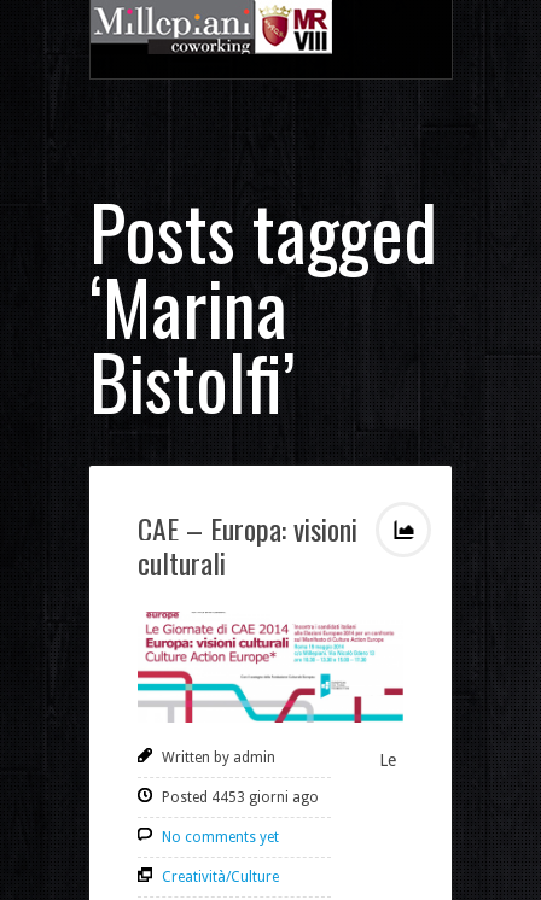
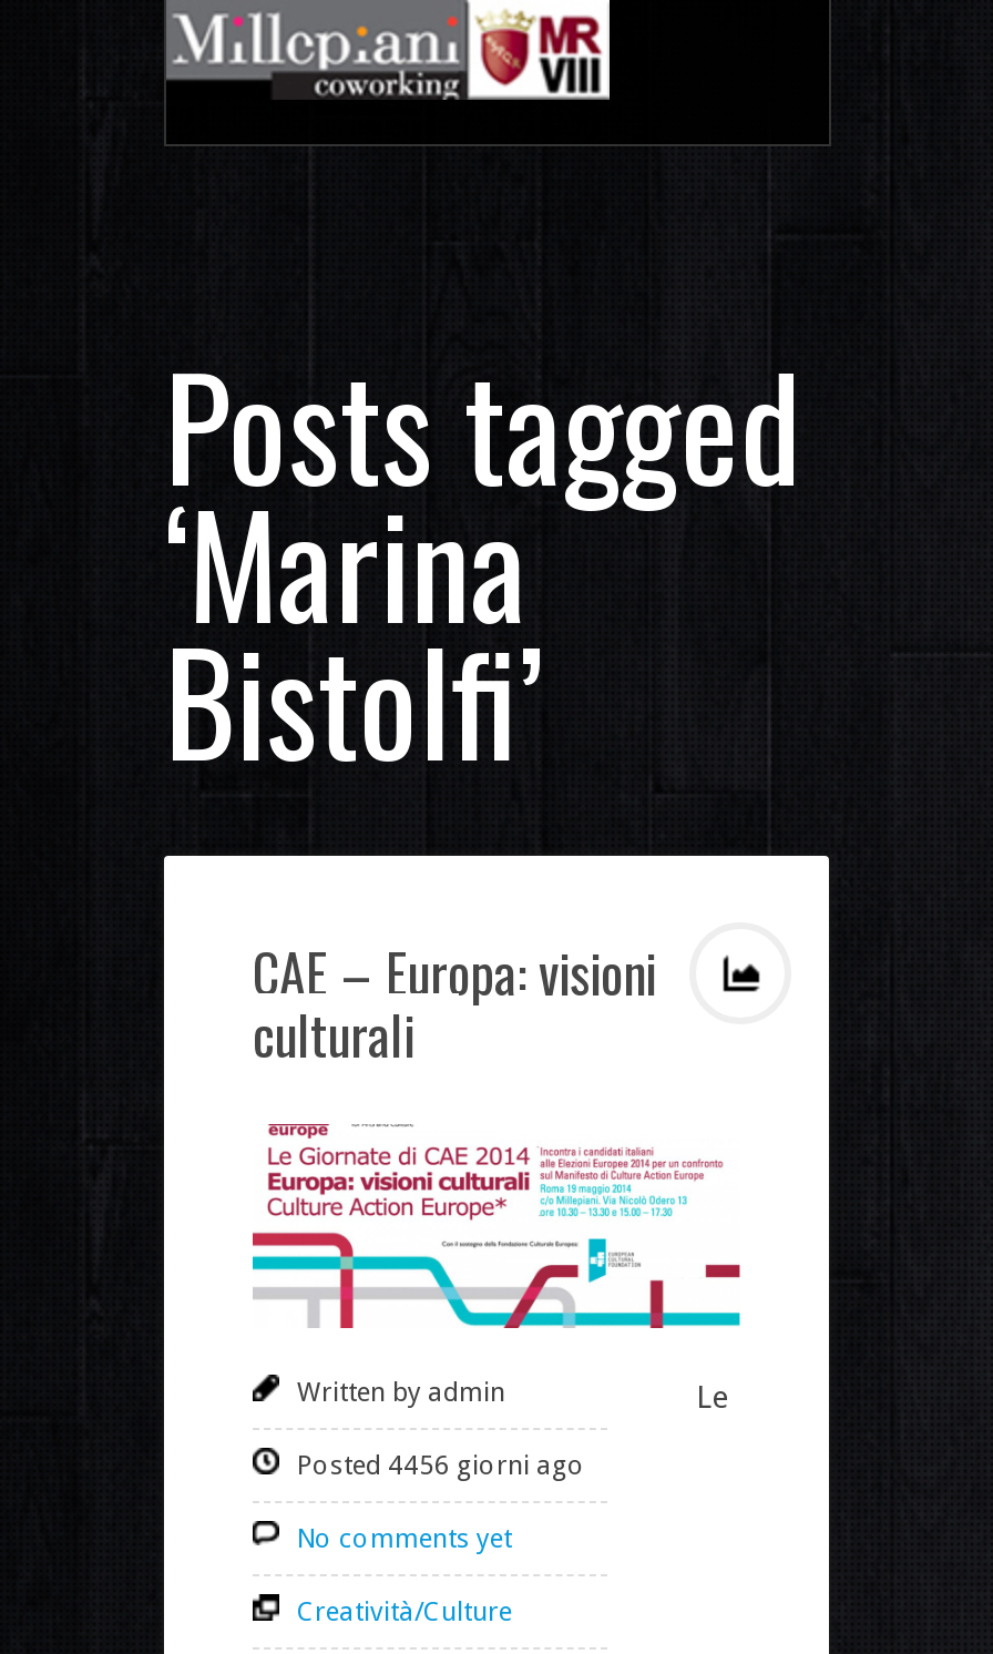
- Posted 4453 giorni ago
+ Posted 4456 giorni ago
